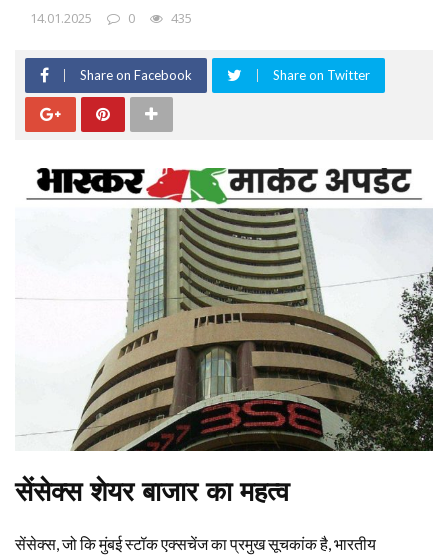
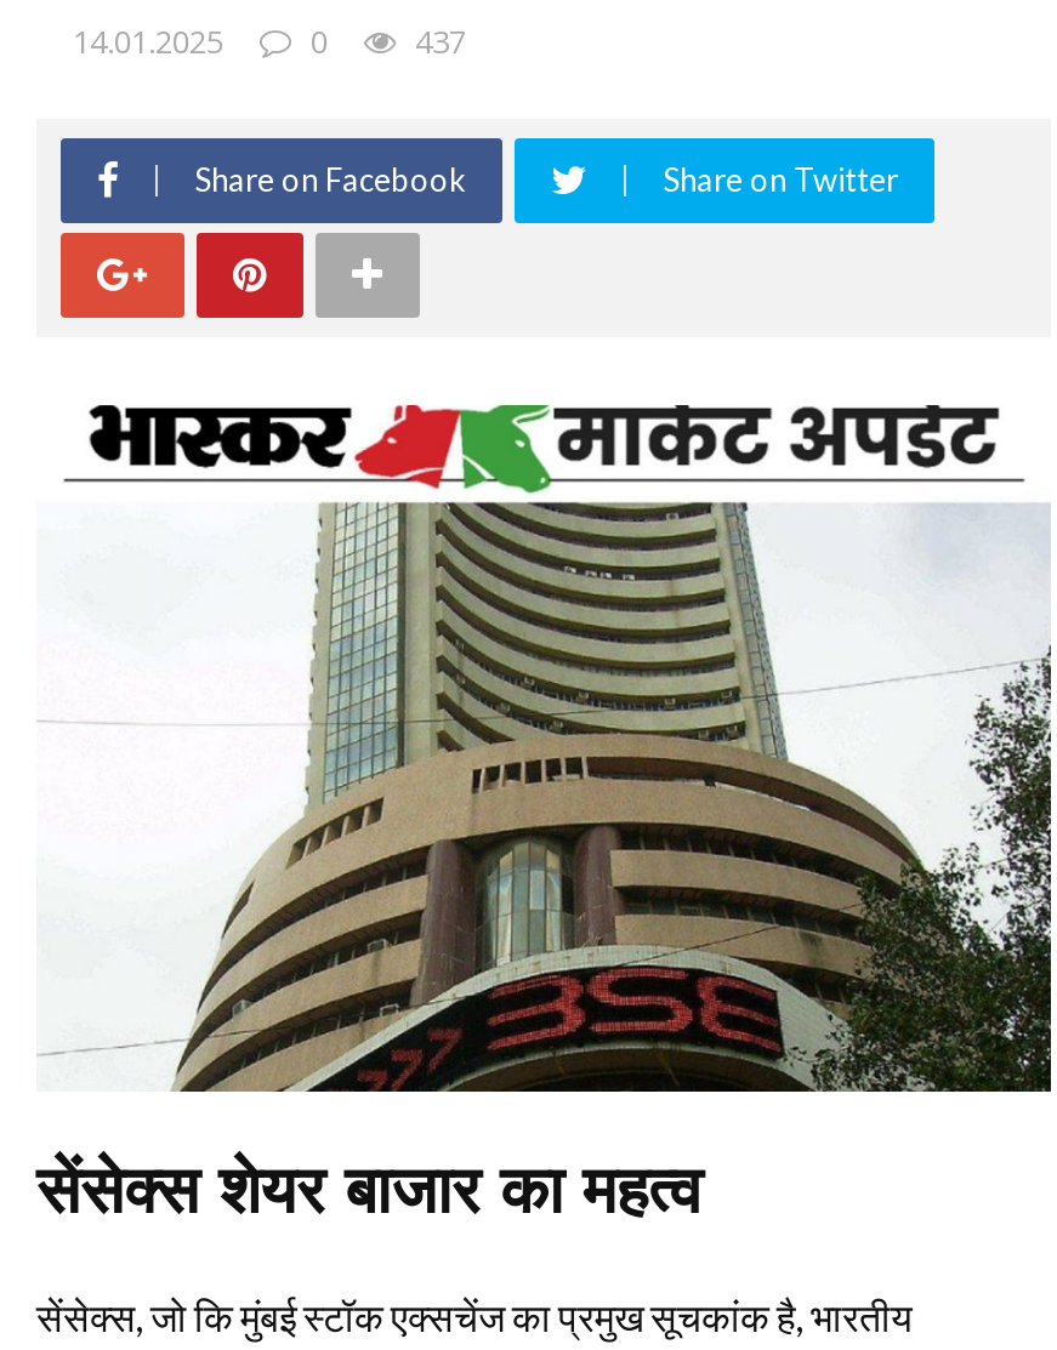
- 14.01.2025 0 435
+ 14.01.2025 0 437
